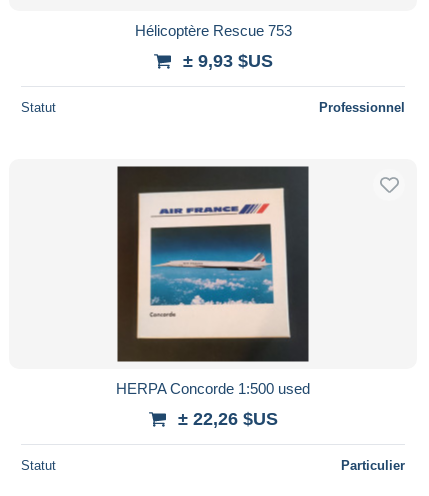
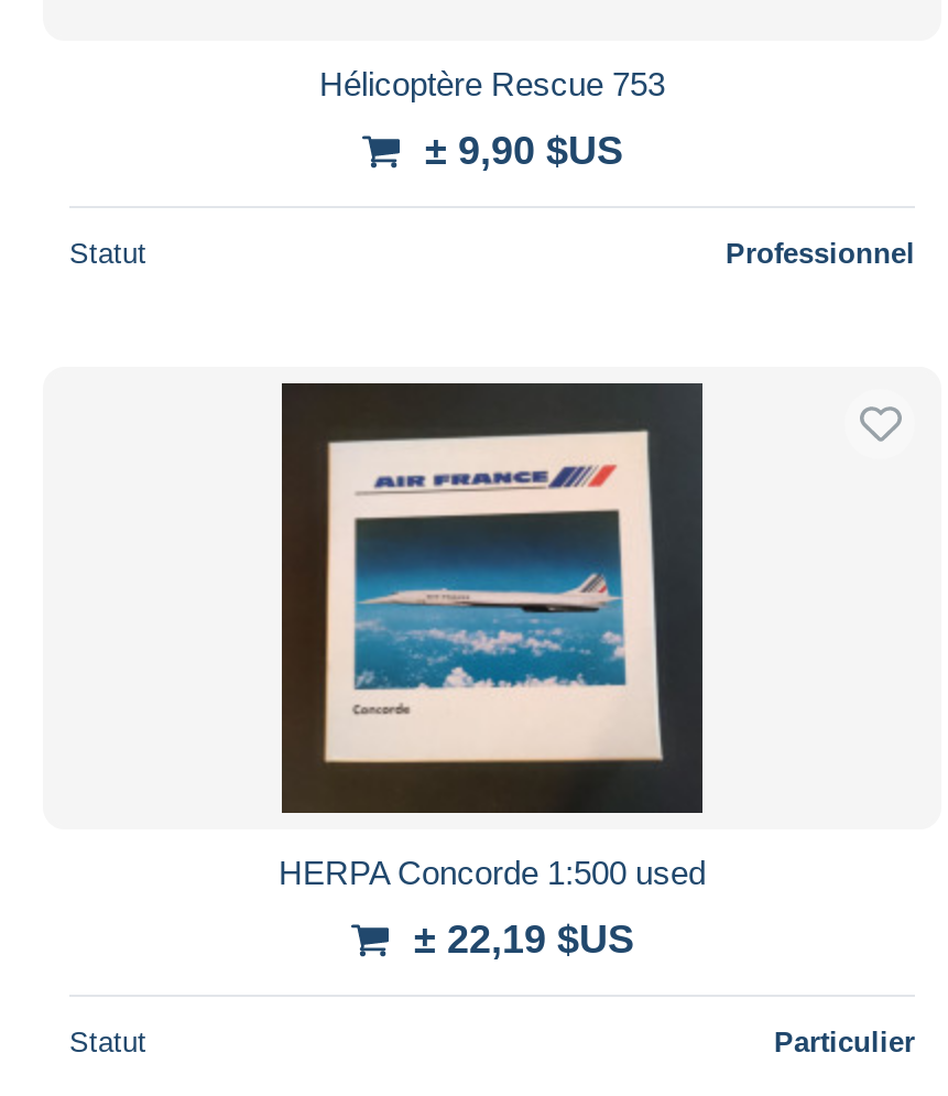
- ± 9,93 $US
+ ± 9,90 $US

- ± 22,26 $US
+ ± 22,19 $US
